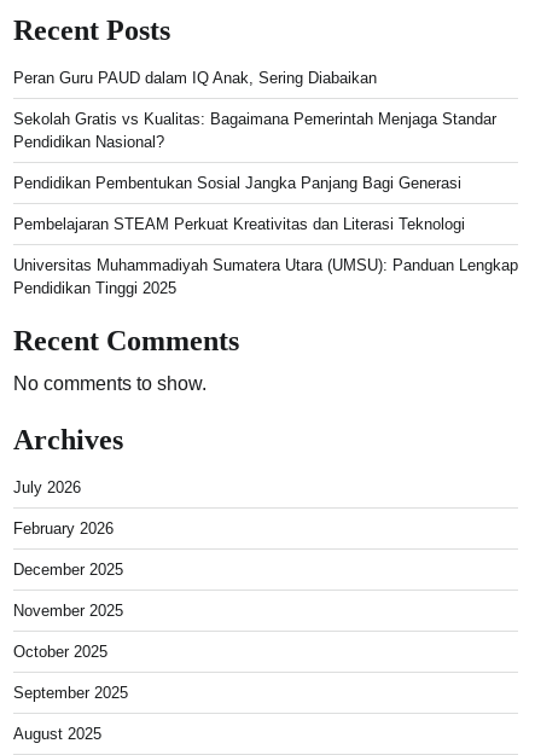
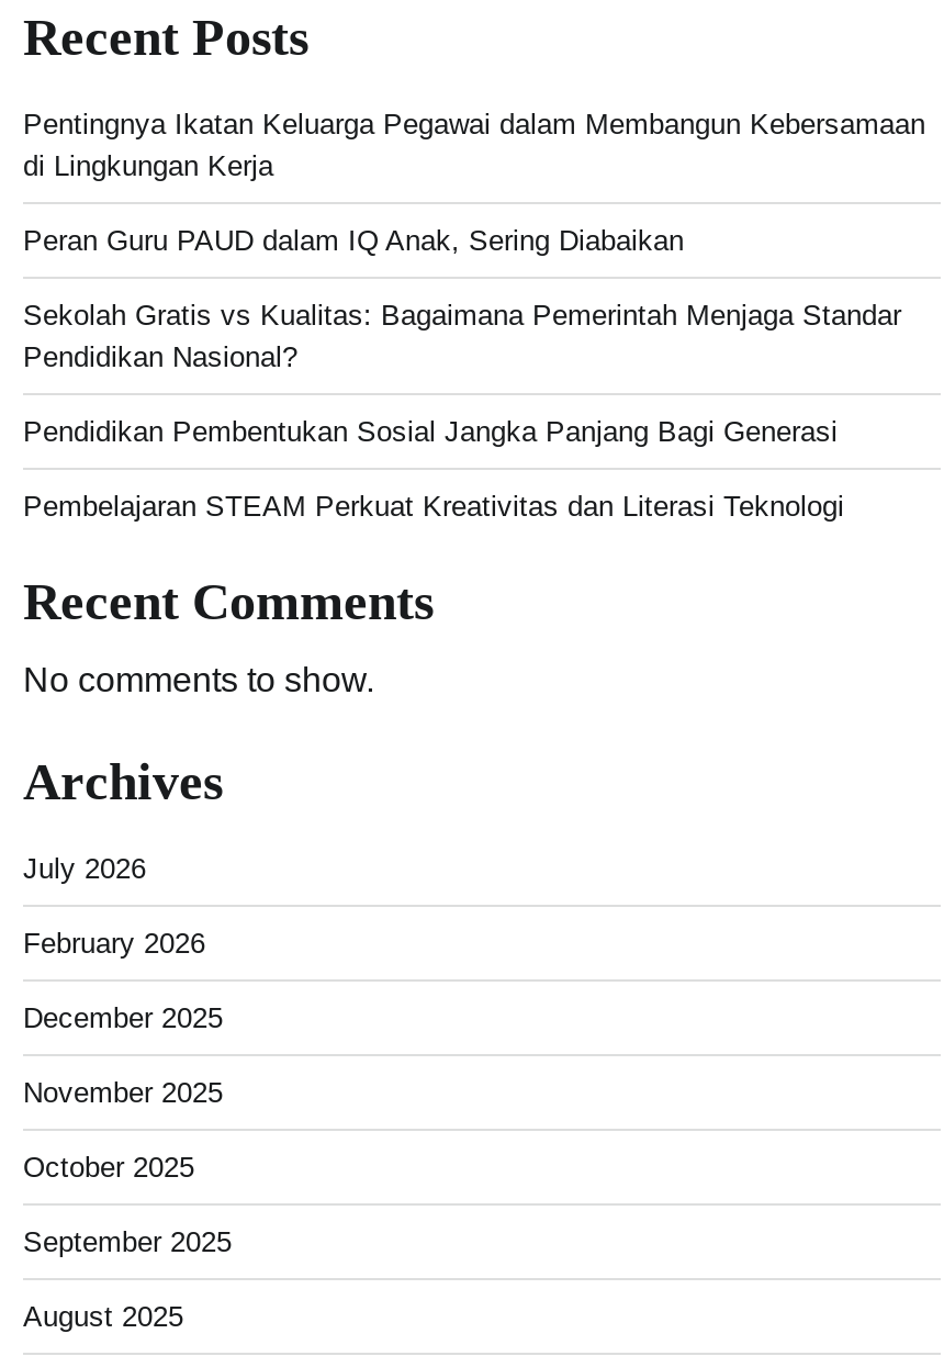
+ Pentingnya Ikatan Keluarga Pegawai dalam Membangun Kebersamaan
+ di Lingkungan Kerja

moved down: Peran Guru PAUD dalam IQ Anak, Sering Diabaikan | Sekolah Gratis vs Kualitas: Bagaimana Pemerintah Menjaga Standar | Pendidikan Nasional? | Pendidikan Pembentukan Sosial Jangka Panjang Bagi Generasi | Pembelajaran STEAM Perkuat Kreativitas dan Literasi Teknologi

- Universitas Muhammadiyah Sumatera Utara (UMSU): Panduan Lengkap
- Pendidikan Tinggi 2025
